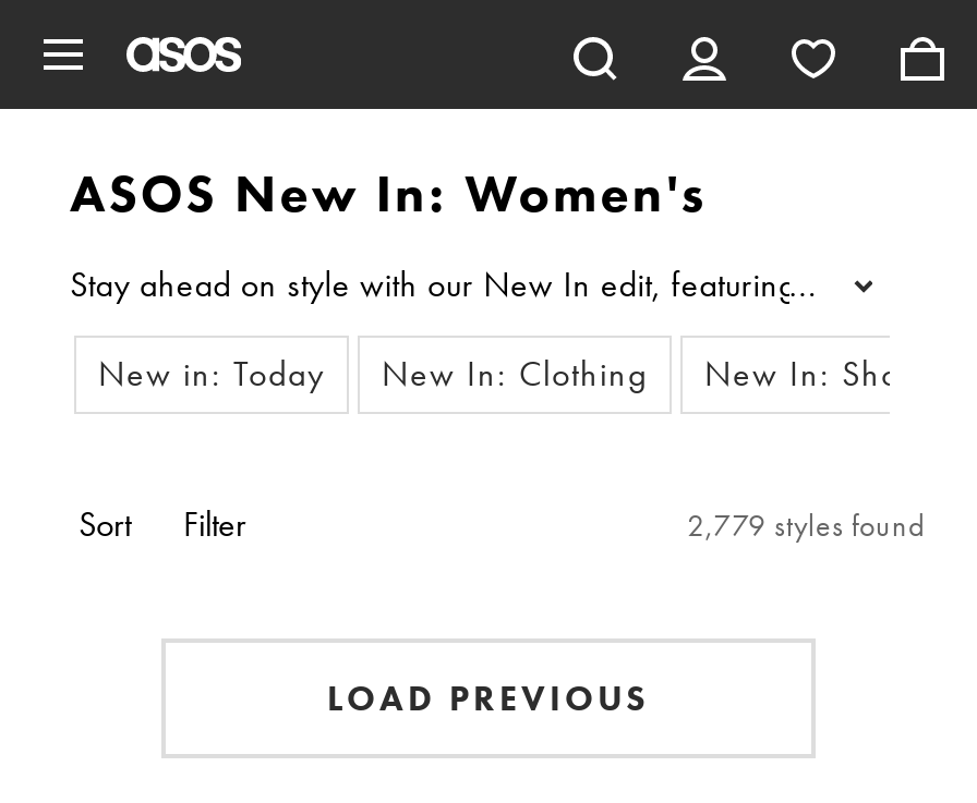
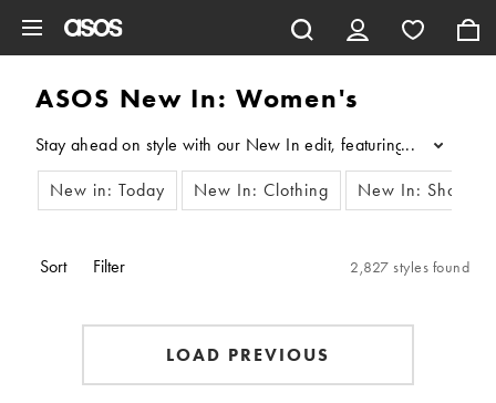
- 2,779 styles found
+ 2,827 styles found
